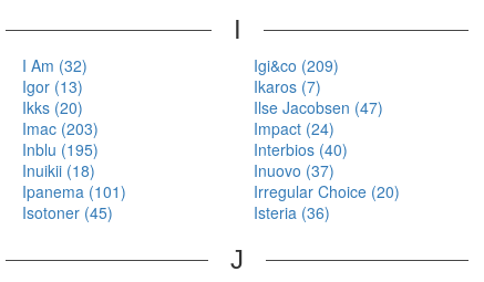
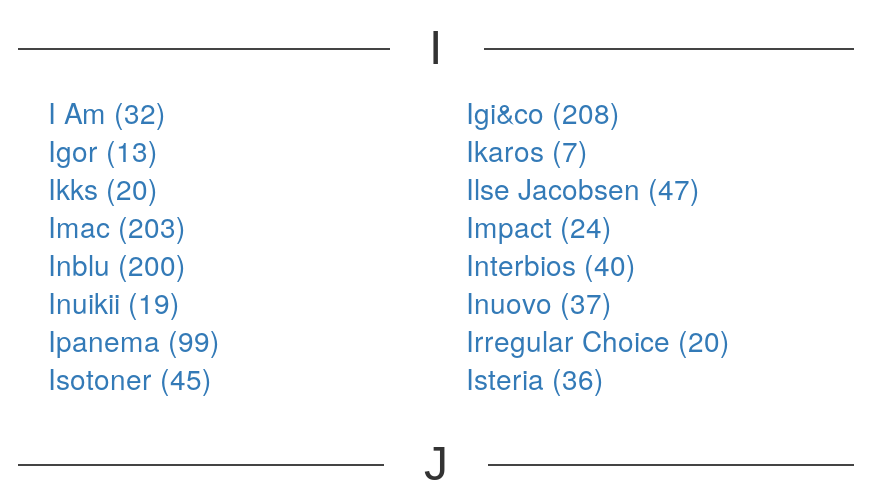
- Igi&co (209)
+ Igi&co (208)

- Inblu (195)
+ Inblu (200)

- Inuikii (18)
+ Inuikii (19)

- Ipanema (101)
+ Ipanema (99)
